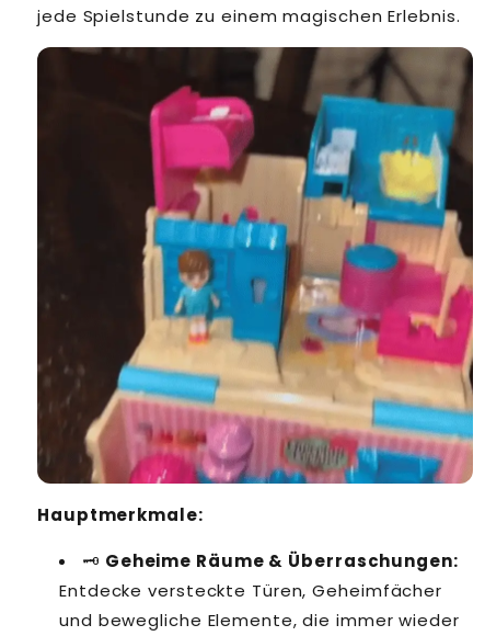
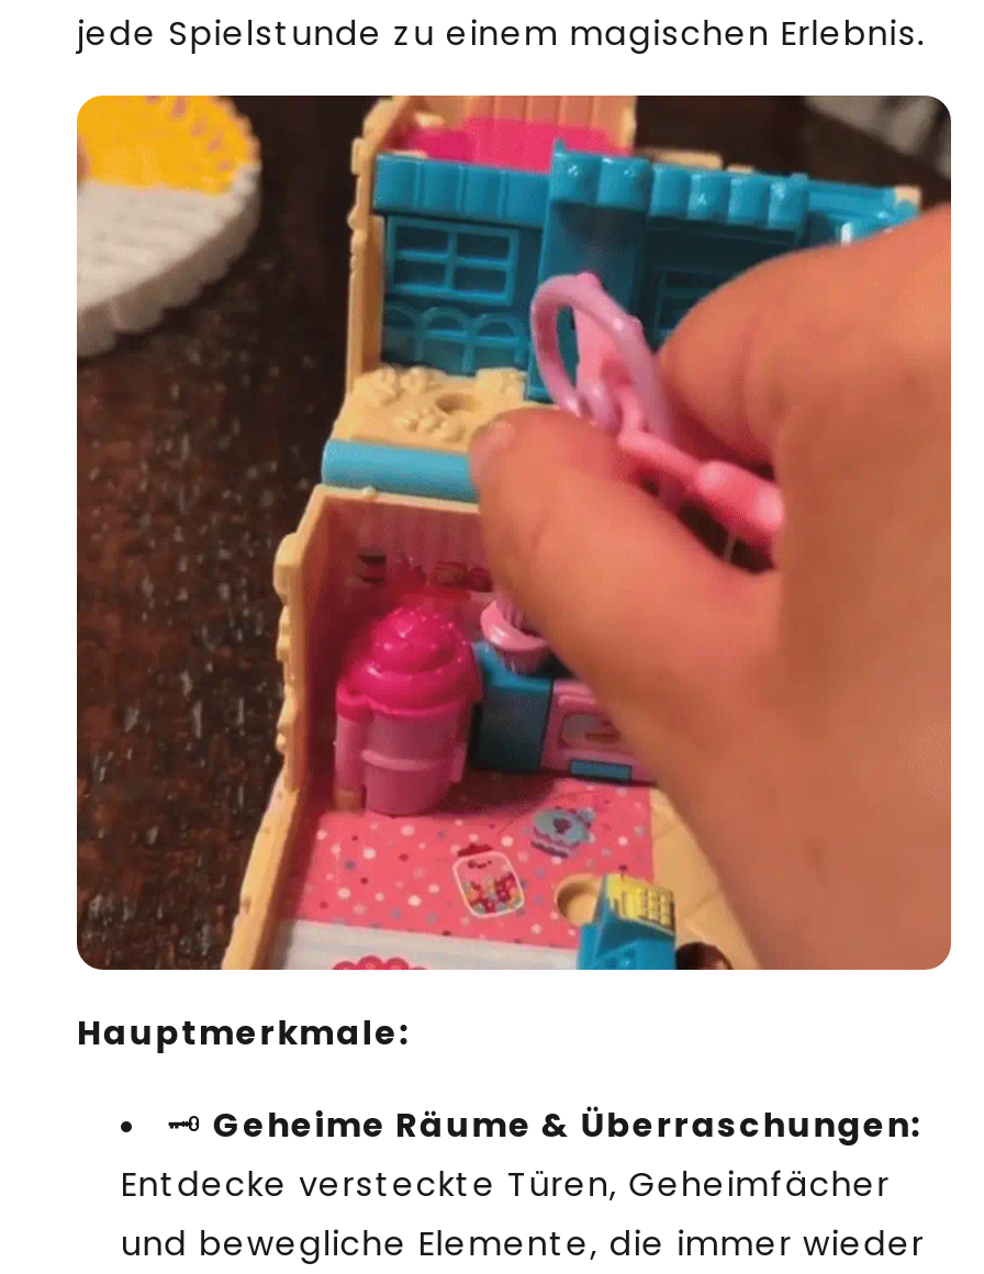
- [image]
+ [image]
